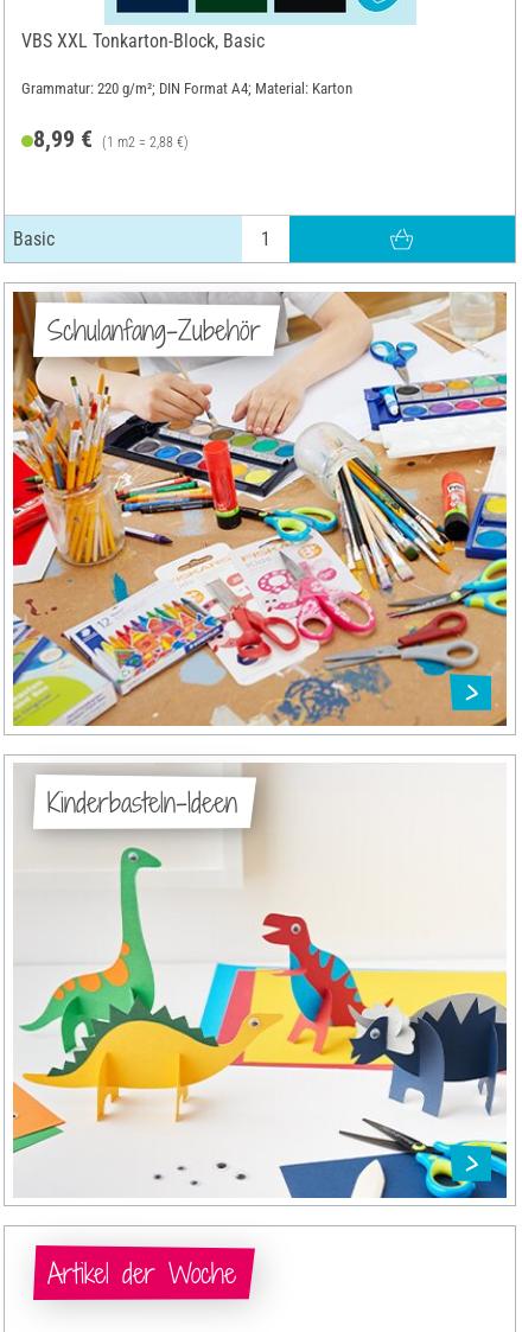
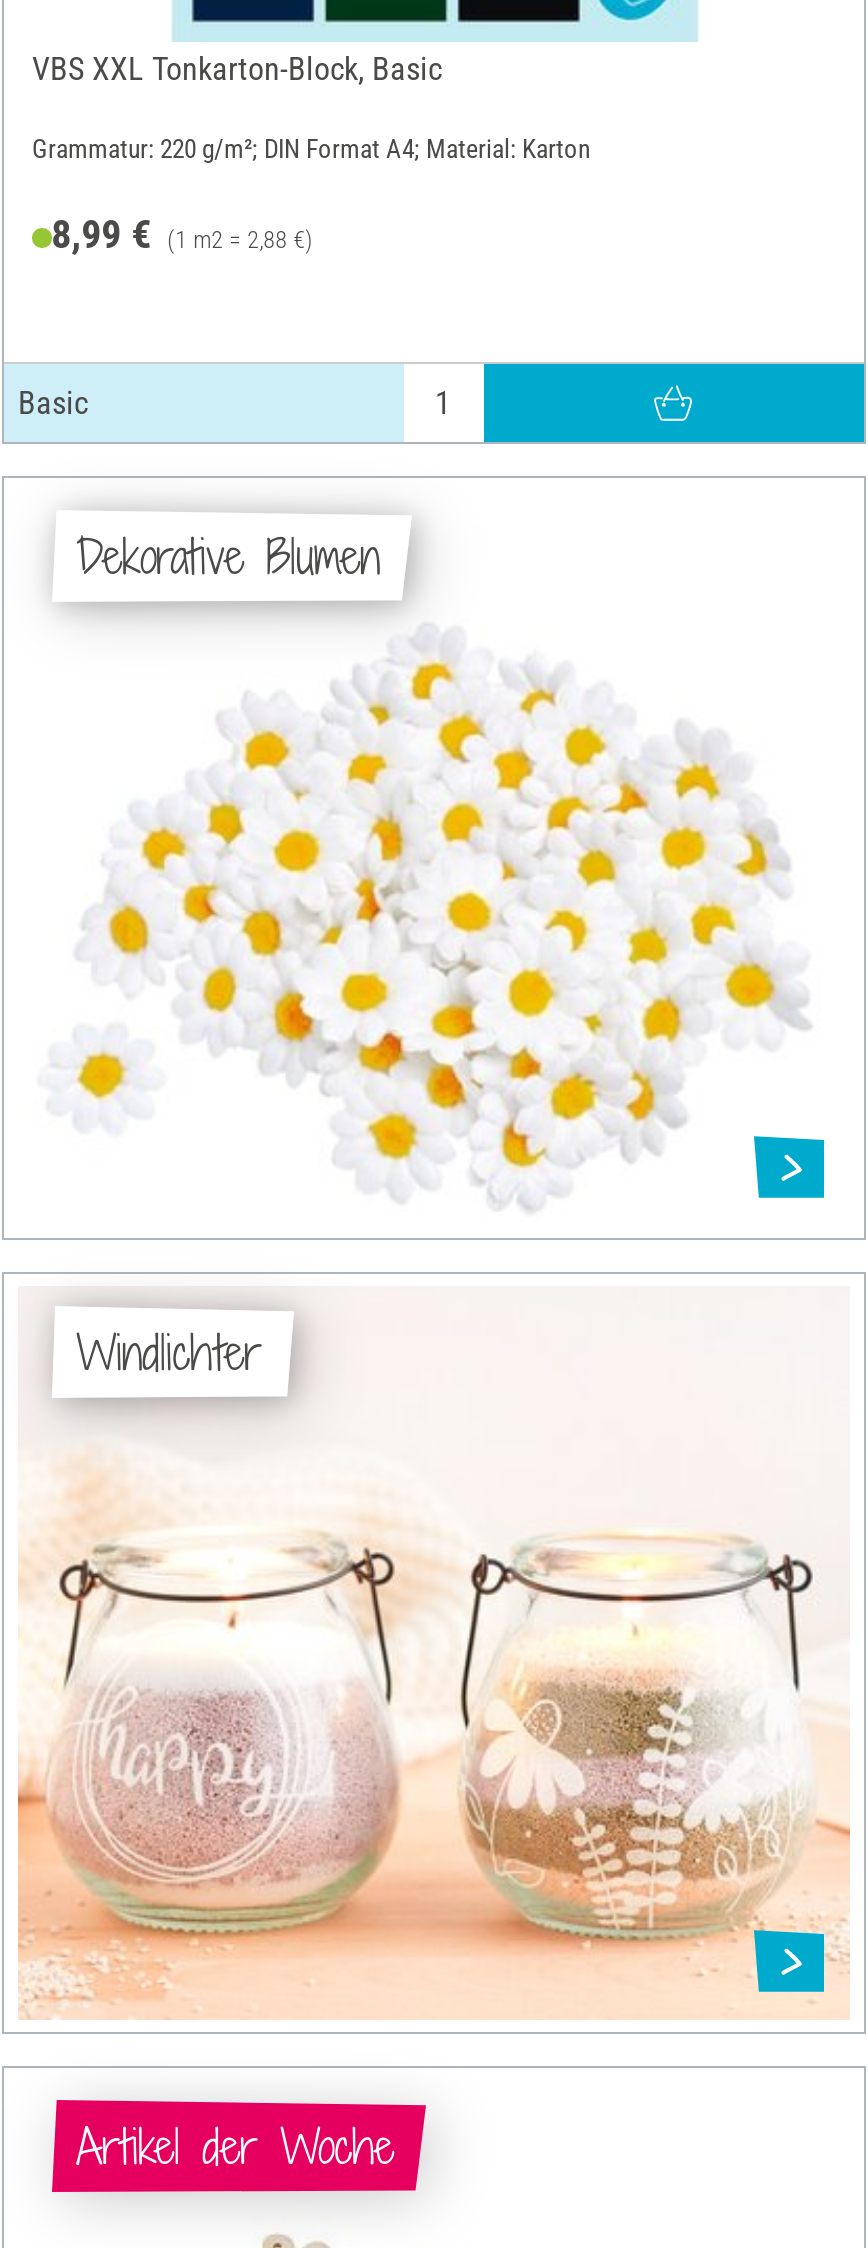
- [image]
- Schulanfang-Zubehör
+ [image]
+ Dekorative Blumen

- [image]
- Kinderbasteln-Ideen
+ [image]
+ Windlichter
